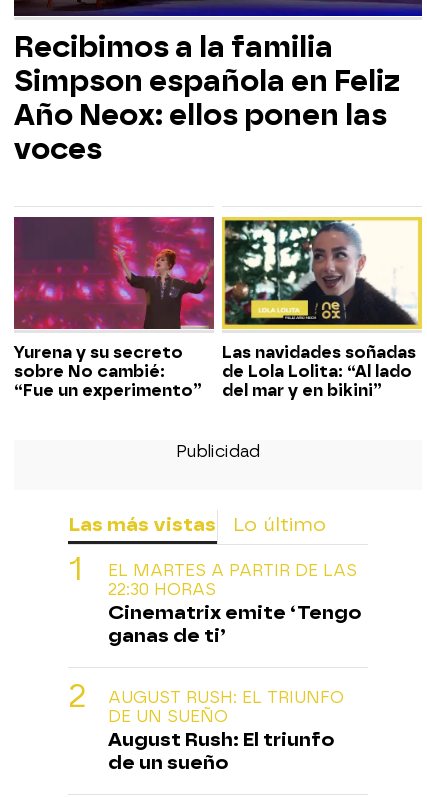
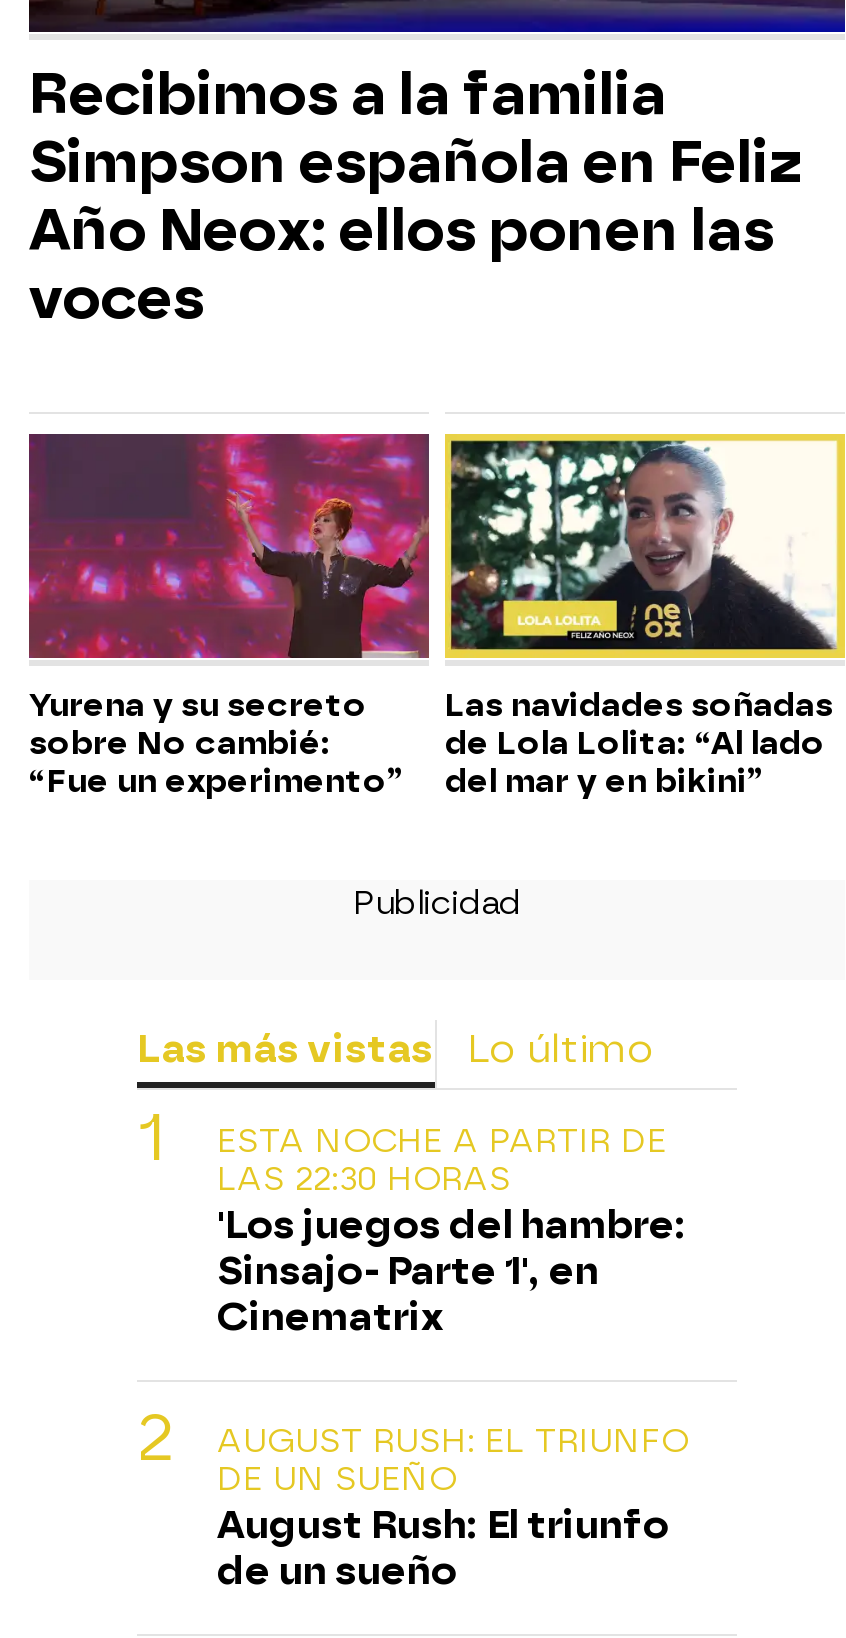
- EL MARTES A PARTIR DE LAS
- 22:30 HORAS
- Cinematrix emite ‘Tengo
- ganas de ti’
+ ESTA NOCHE A PARTIR DE
+ LAS 22:30 HORAS
+ 'Los juegos del hambre:
+ Sinsajo- Parte 1', en
+ Cinematrix
